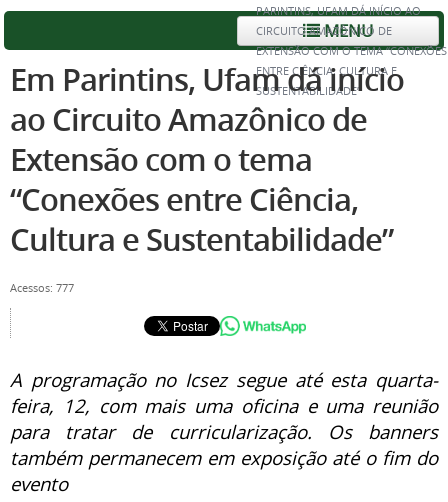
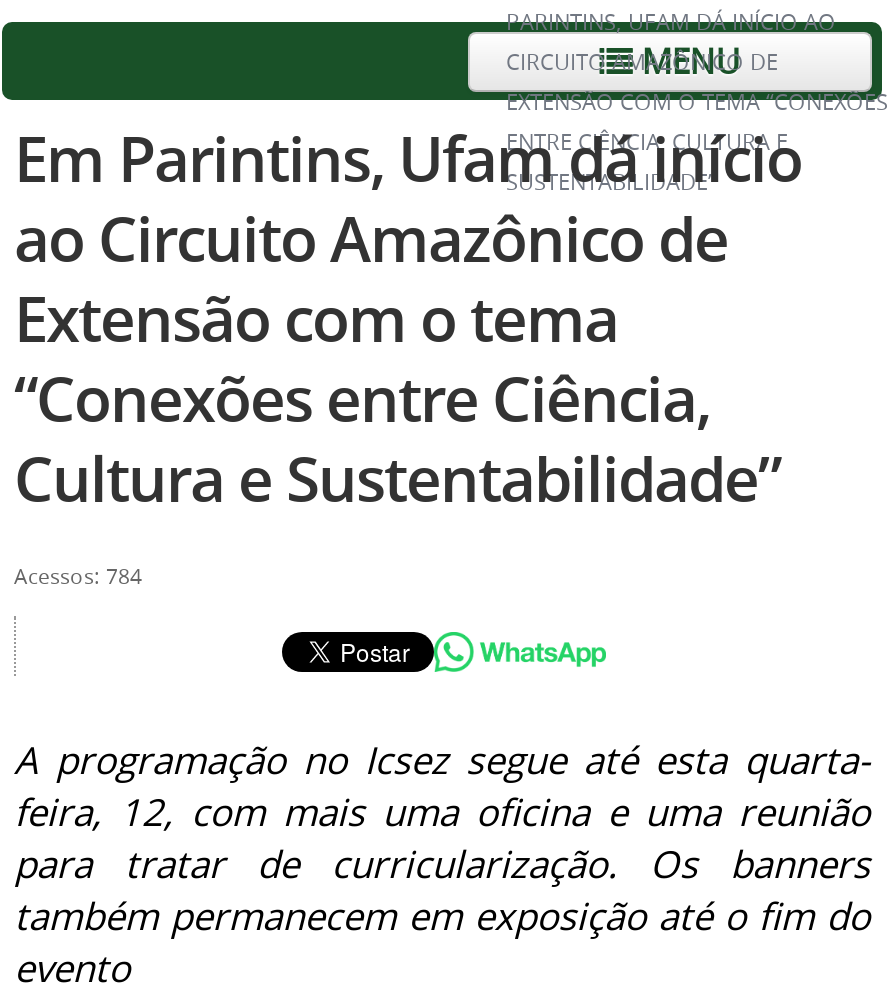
- Acessos: 777
+ Acessos: 784
